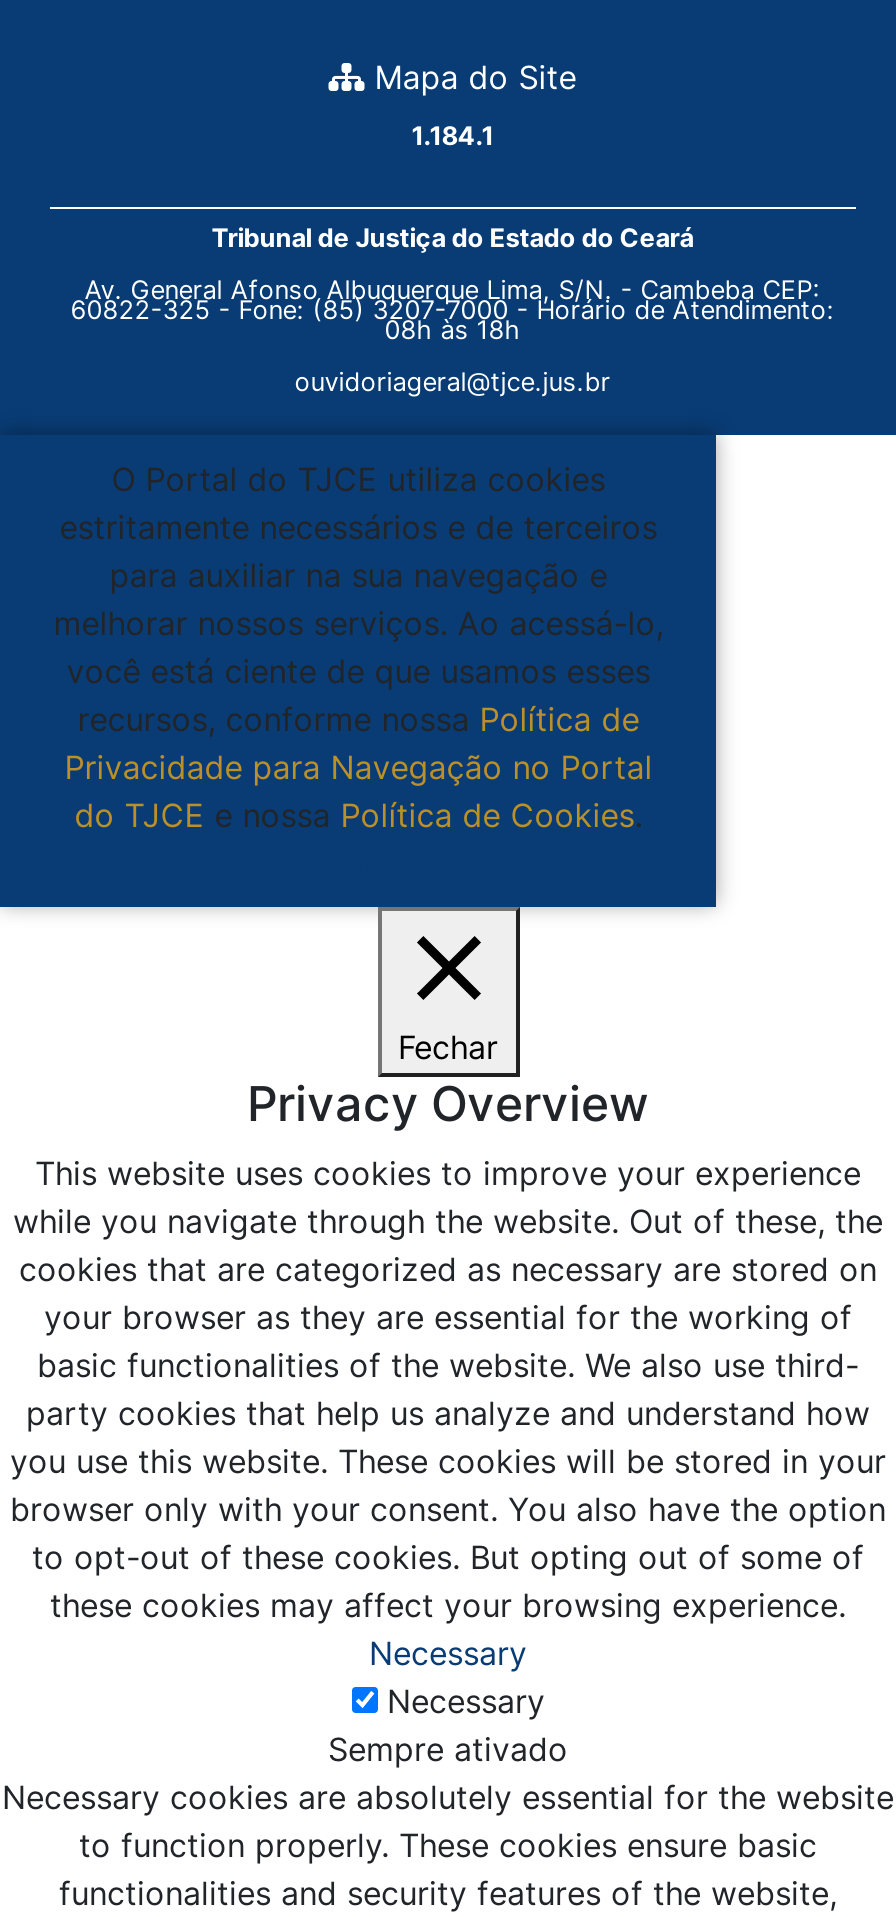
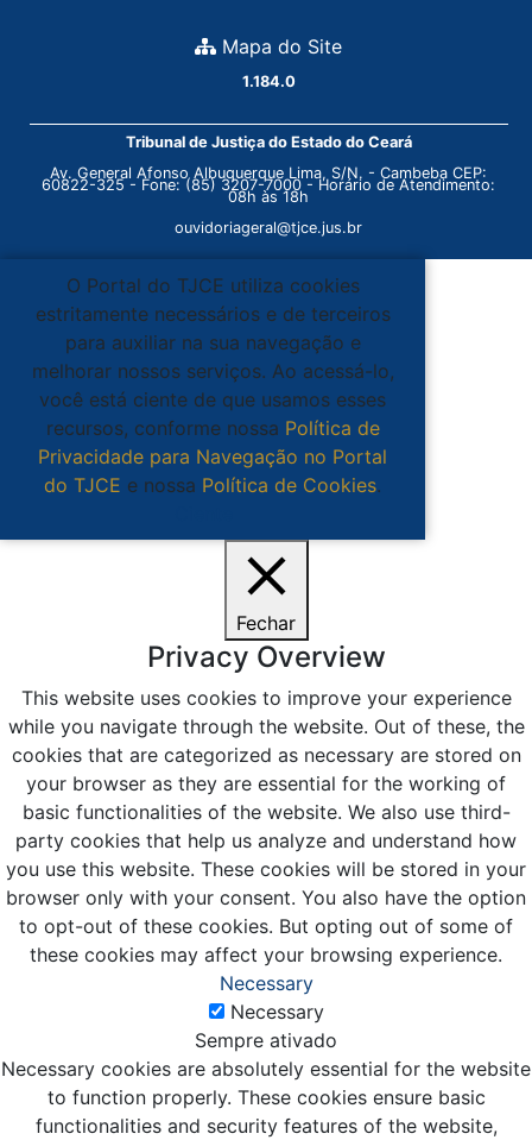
- 1.184.1
+ 1.184.0
